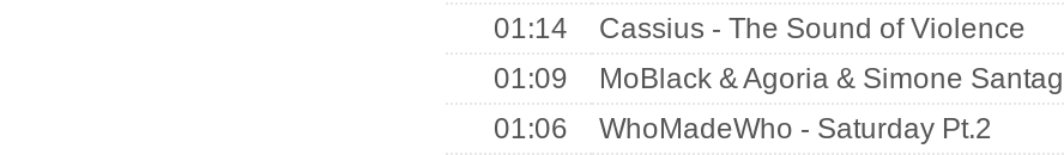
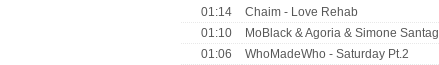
- Cassius - The Sound of Violence
+ Chaim - Love Rehab

- 01:09
+ 01:10
